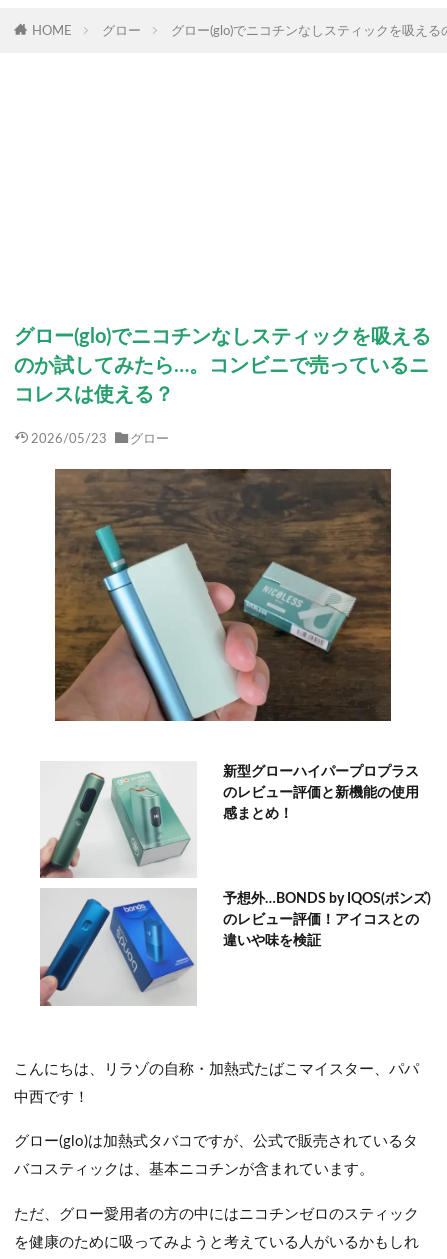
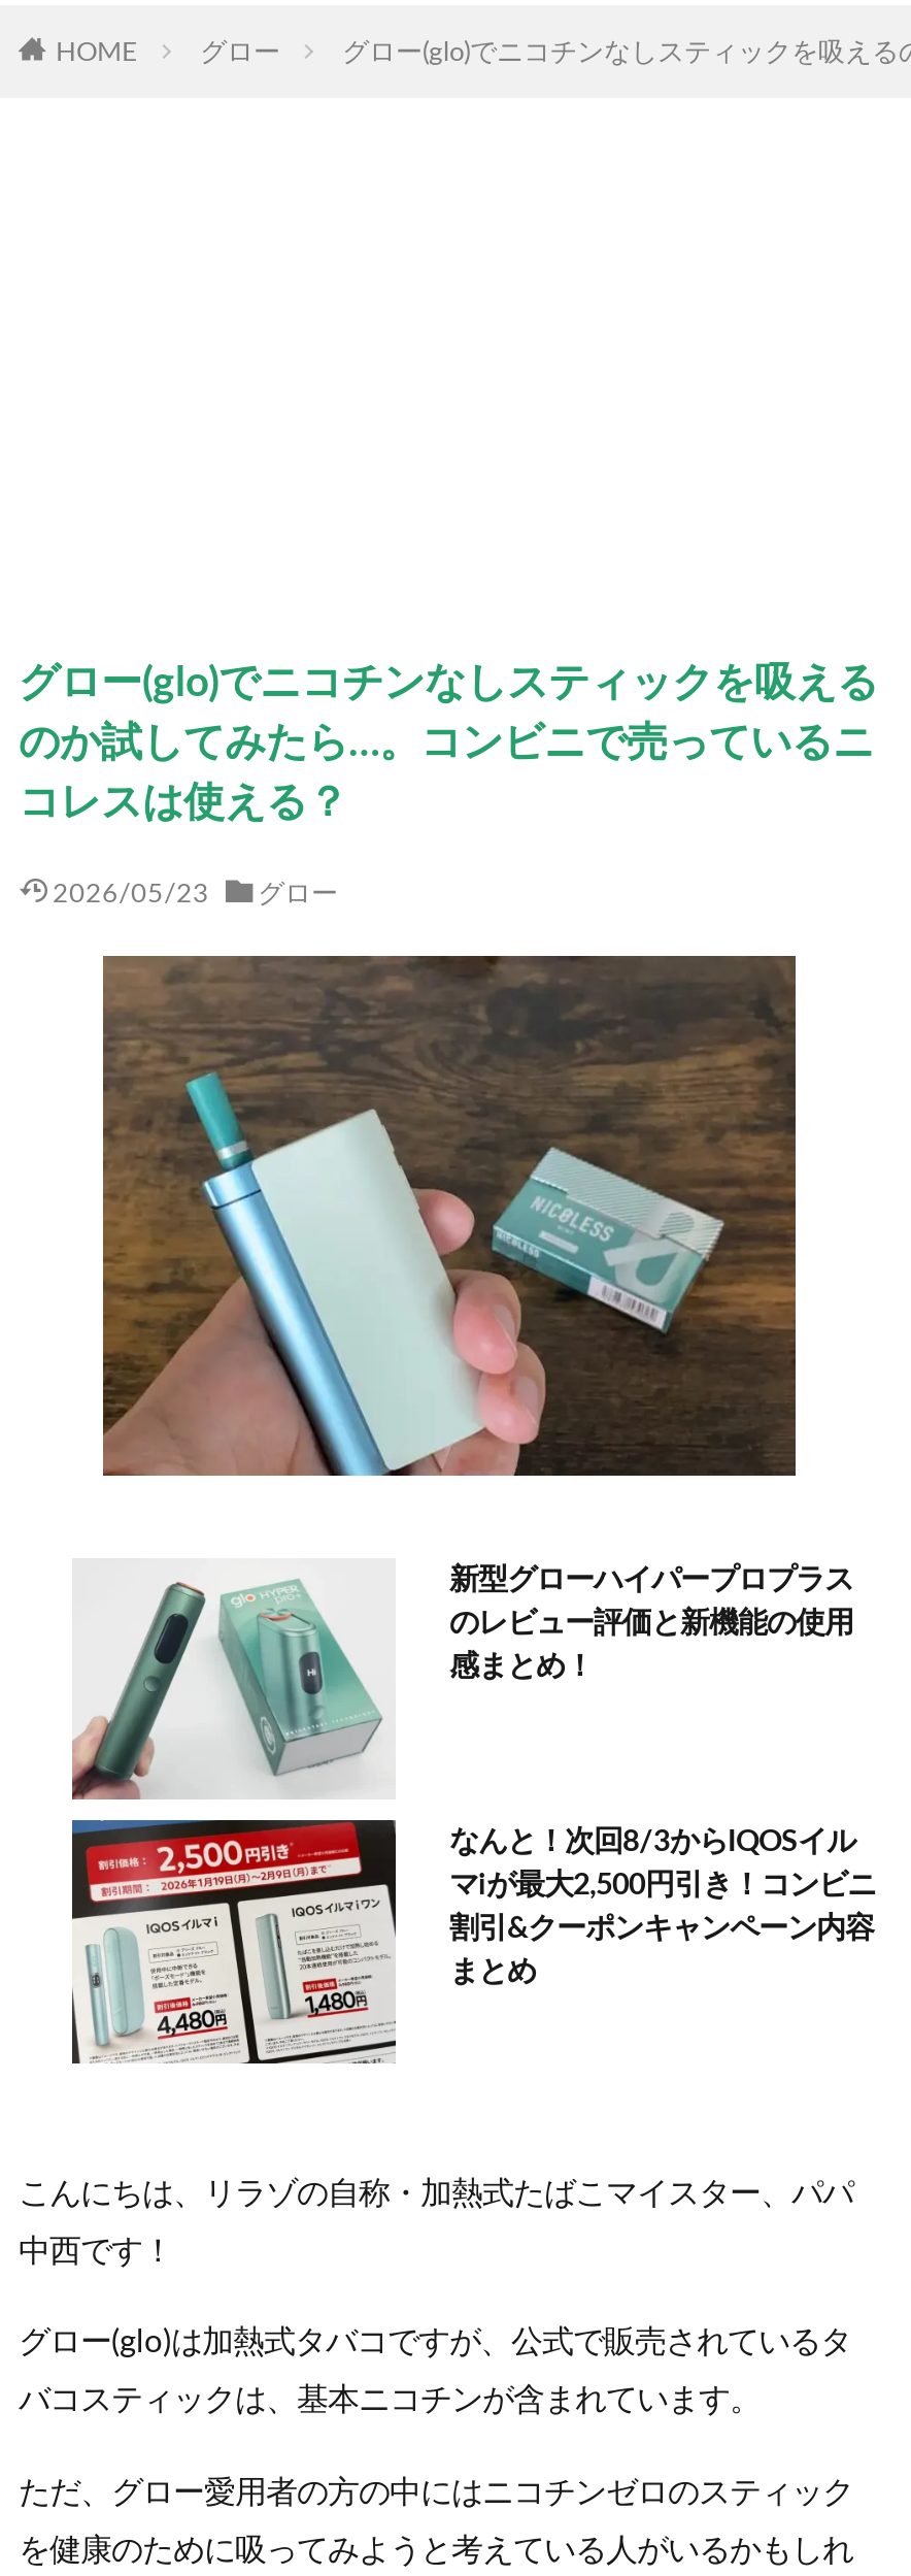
- [image]
- 予想外…BONDS by IQOS(ボンズ)
- のレビュー評価！アイコスとの
- 違いや味を検証
+ [image]
+ なんと！次回8/3からIQOSイル
+ マiが最大2,500円引き！コンビニ
+ 割引&クーポンキャンペーン内容
+ まとめ
